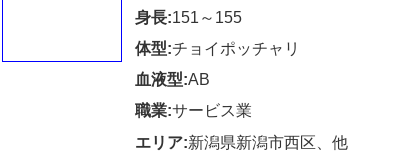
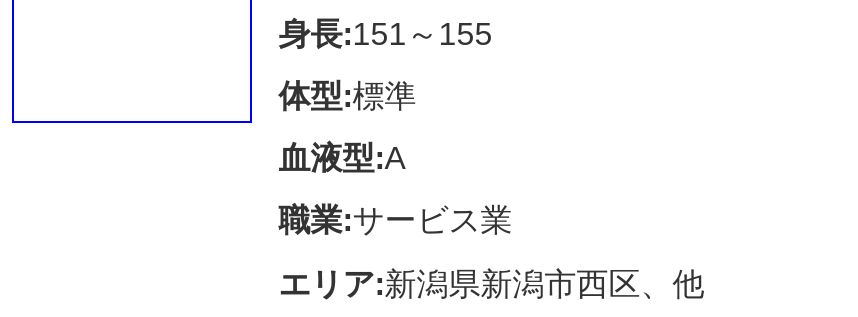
- 体型:チョイポッチャリ
+ 体型:標準

- 血液型:AB
+ 血液型:A
